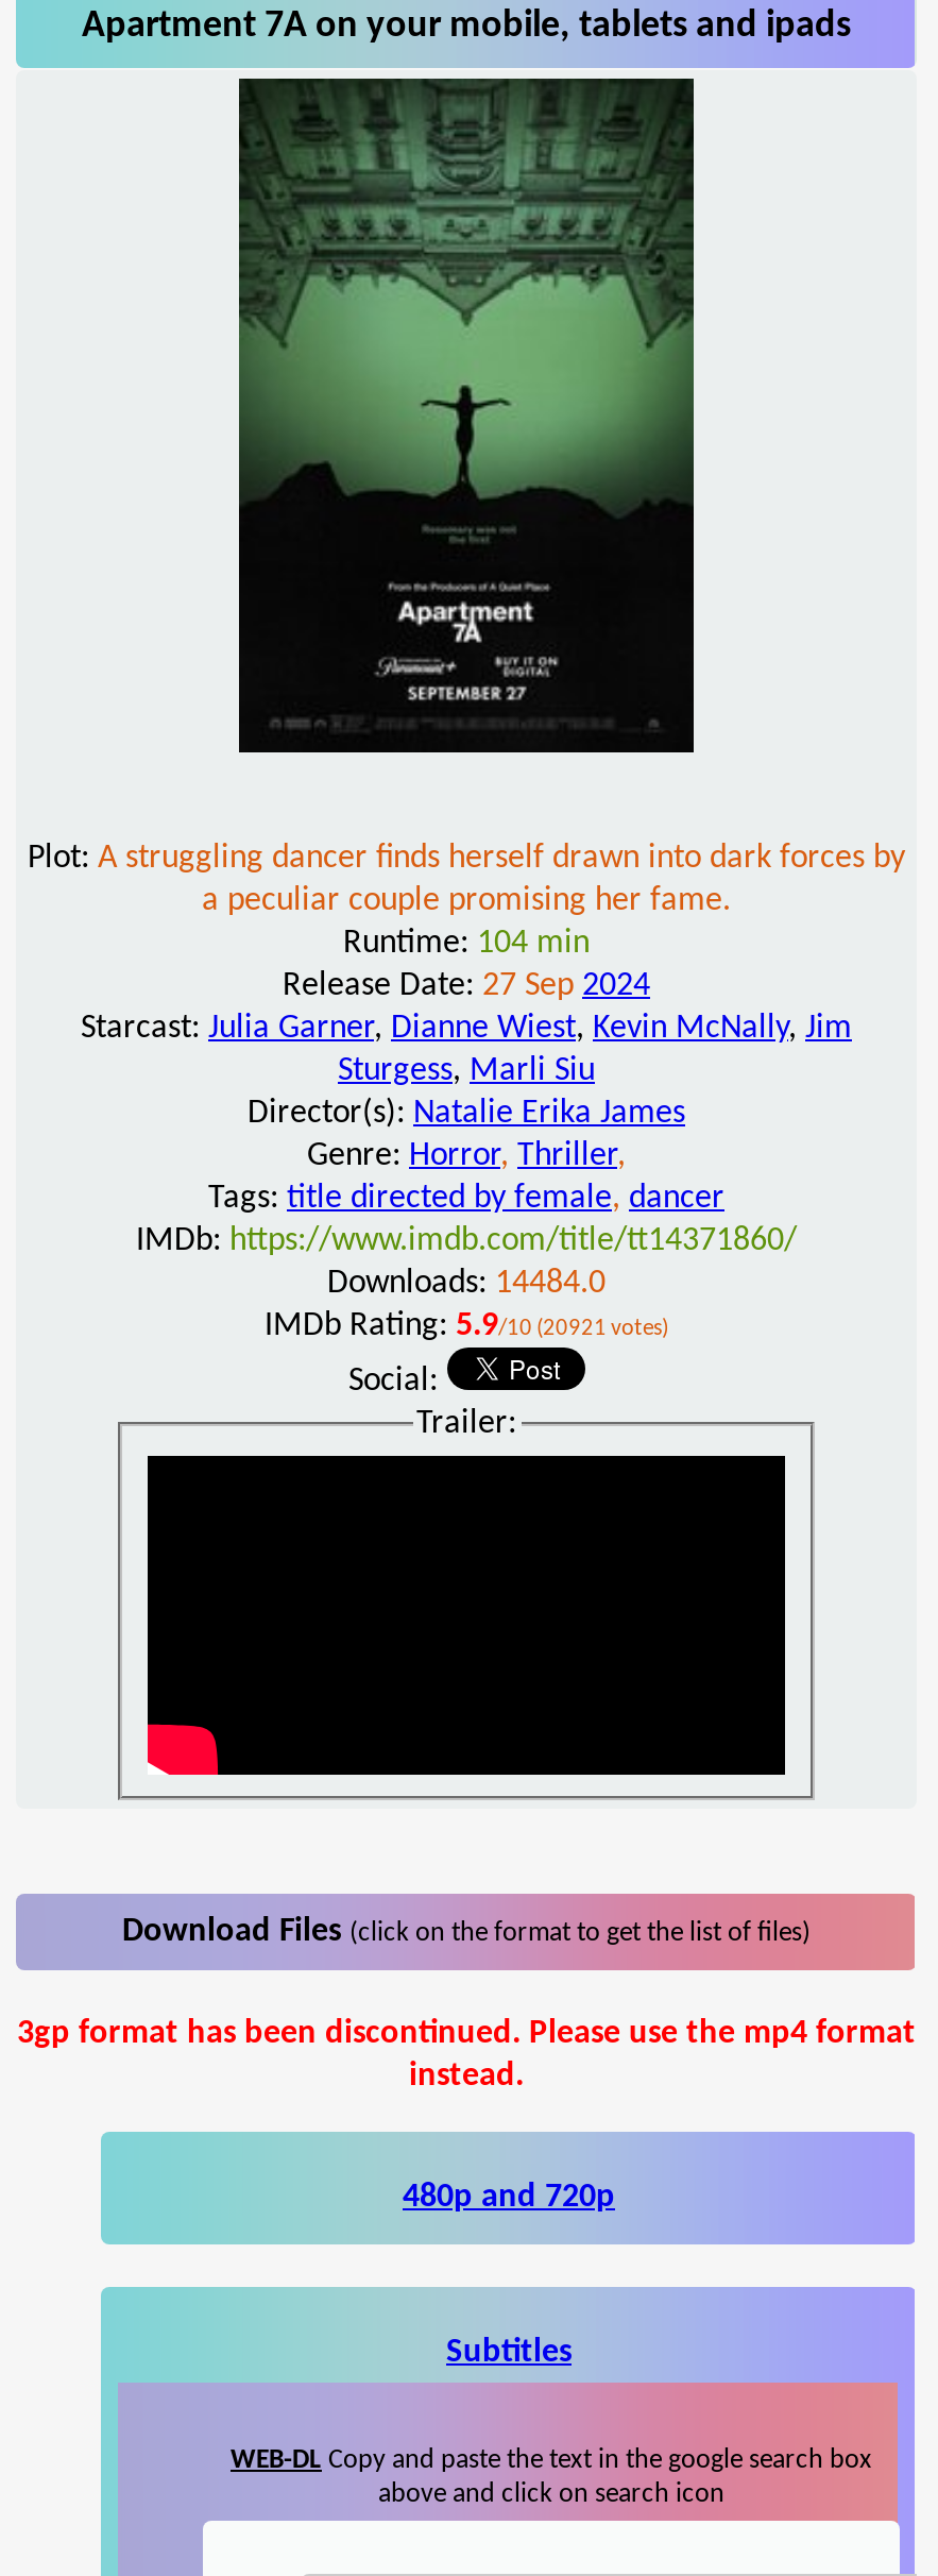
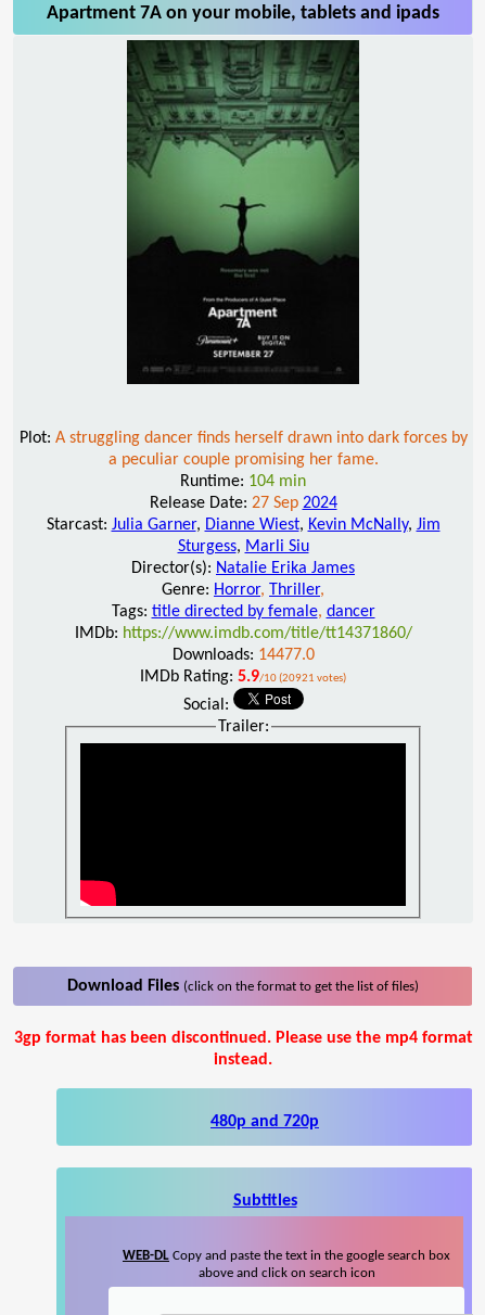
- Downloads: 14484.0
+ Downloads: 14477.0
